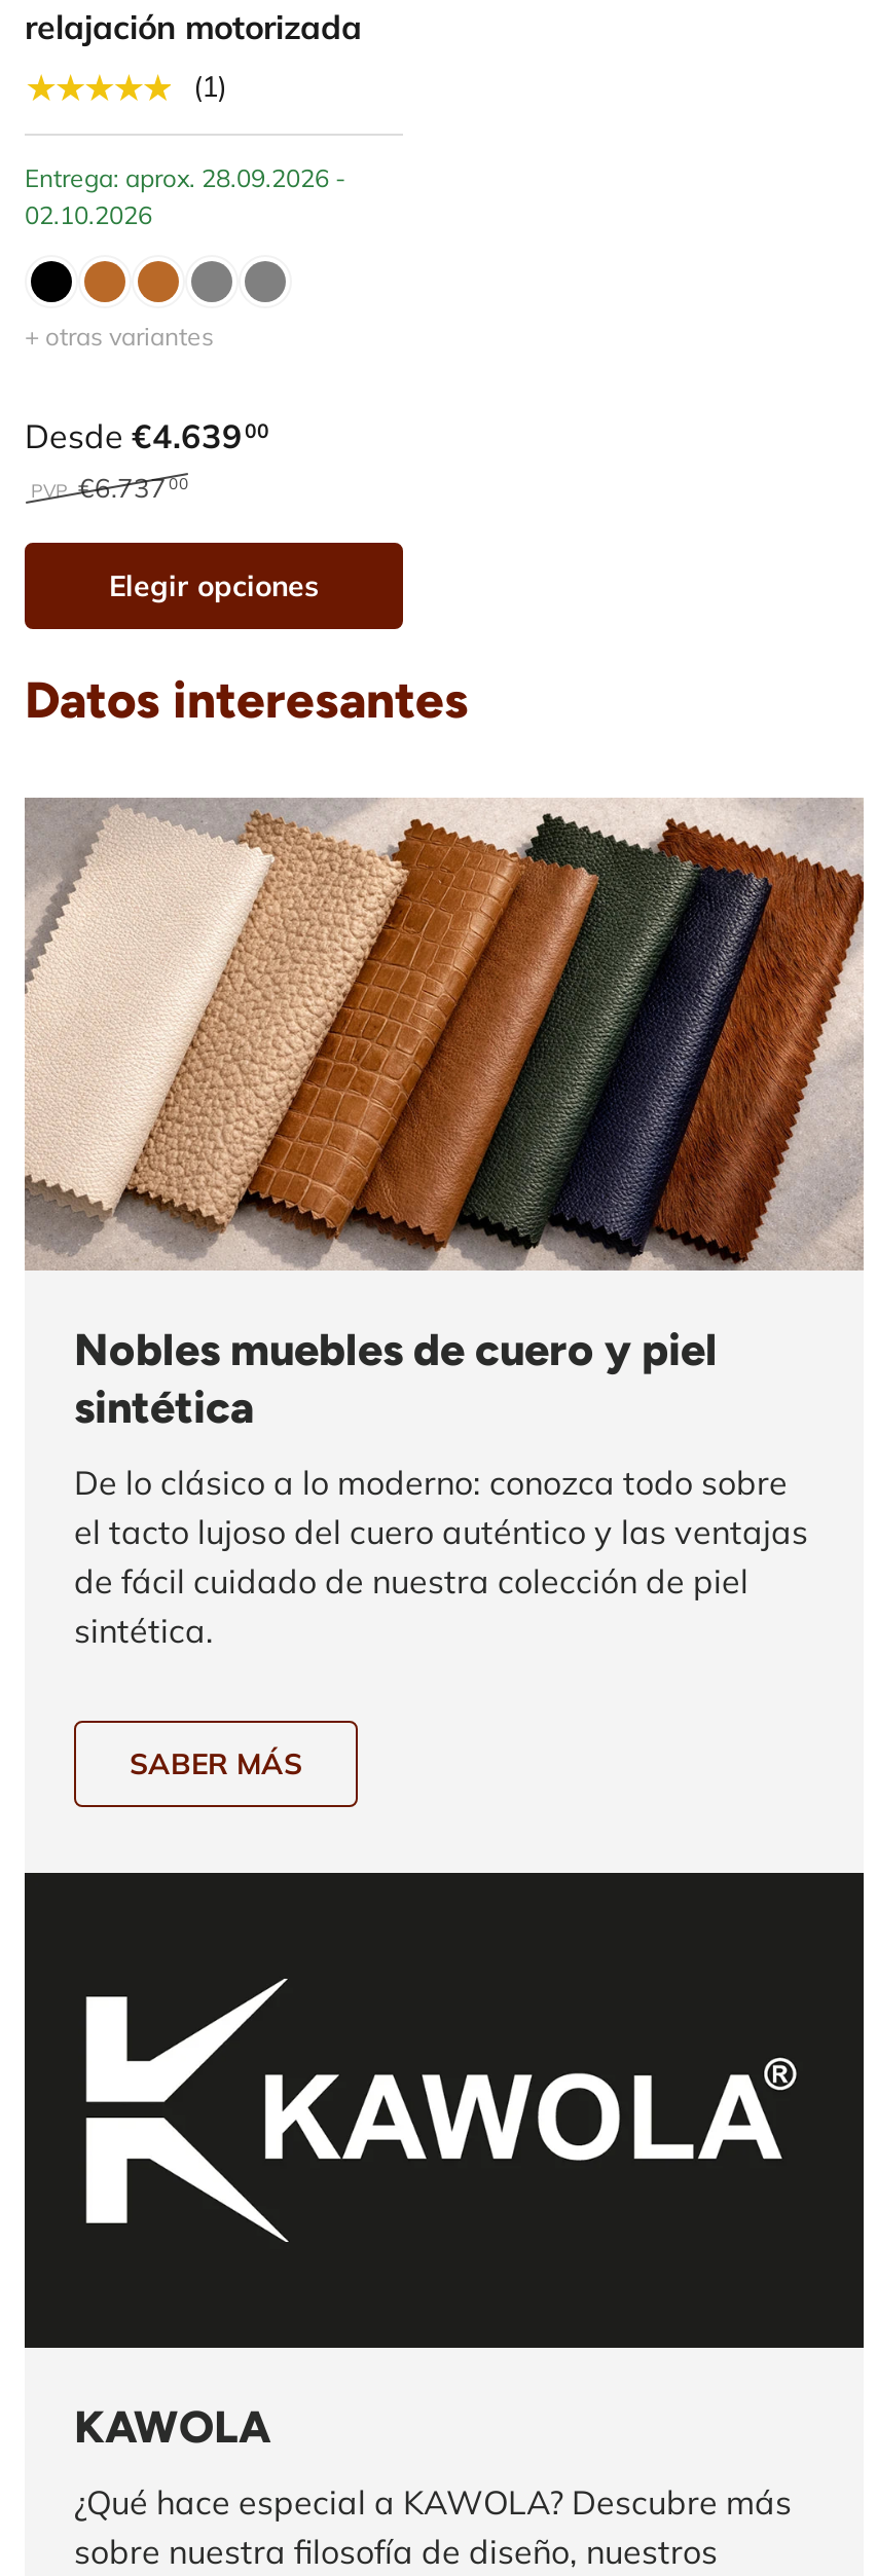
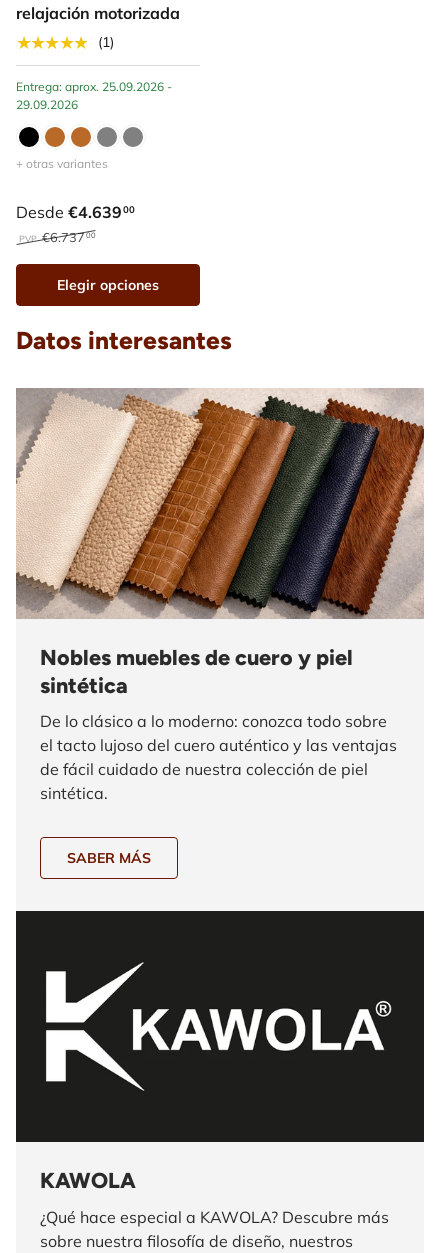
- Entrega: aprox. 28.09.2026 -
+ Entrega: aprox. 25.09.2026 -

- 02.10.2026
+ 29.09.2026
